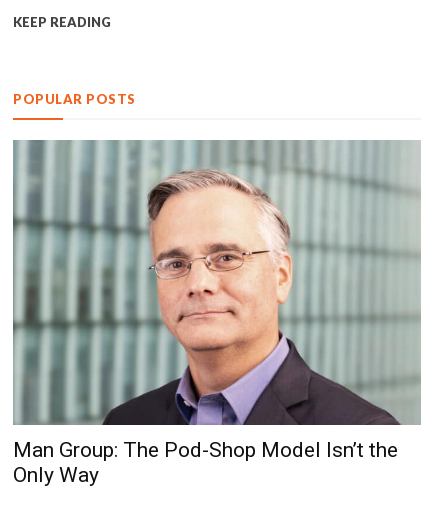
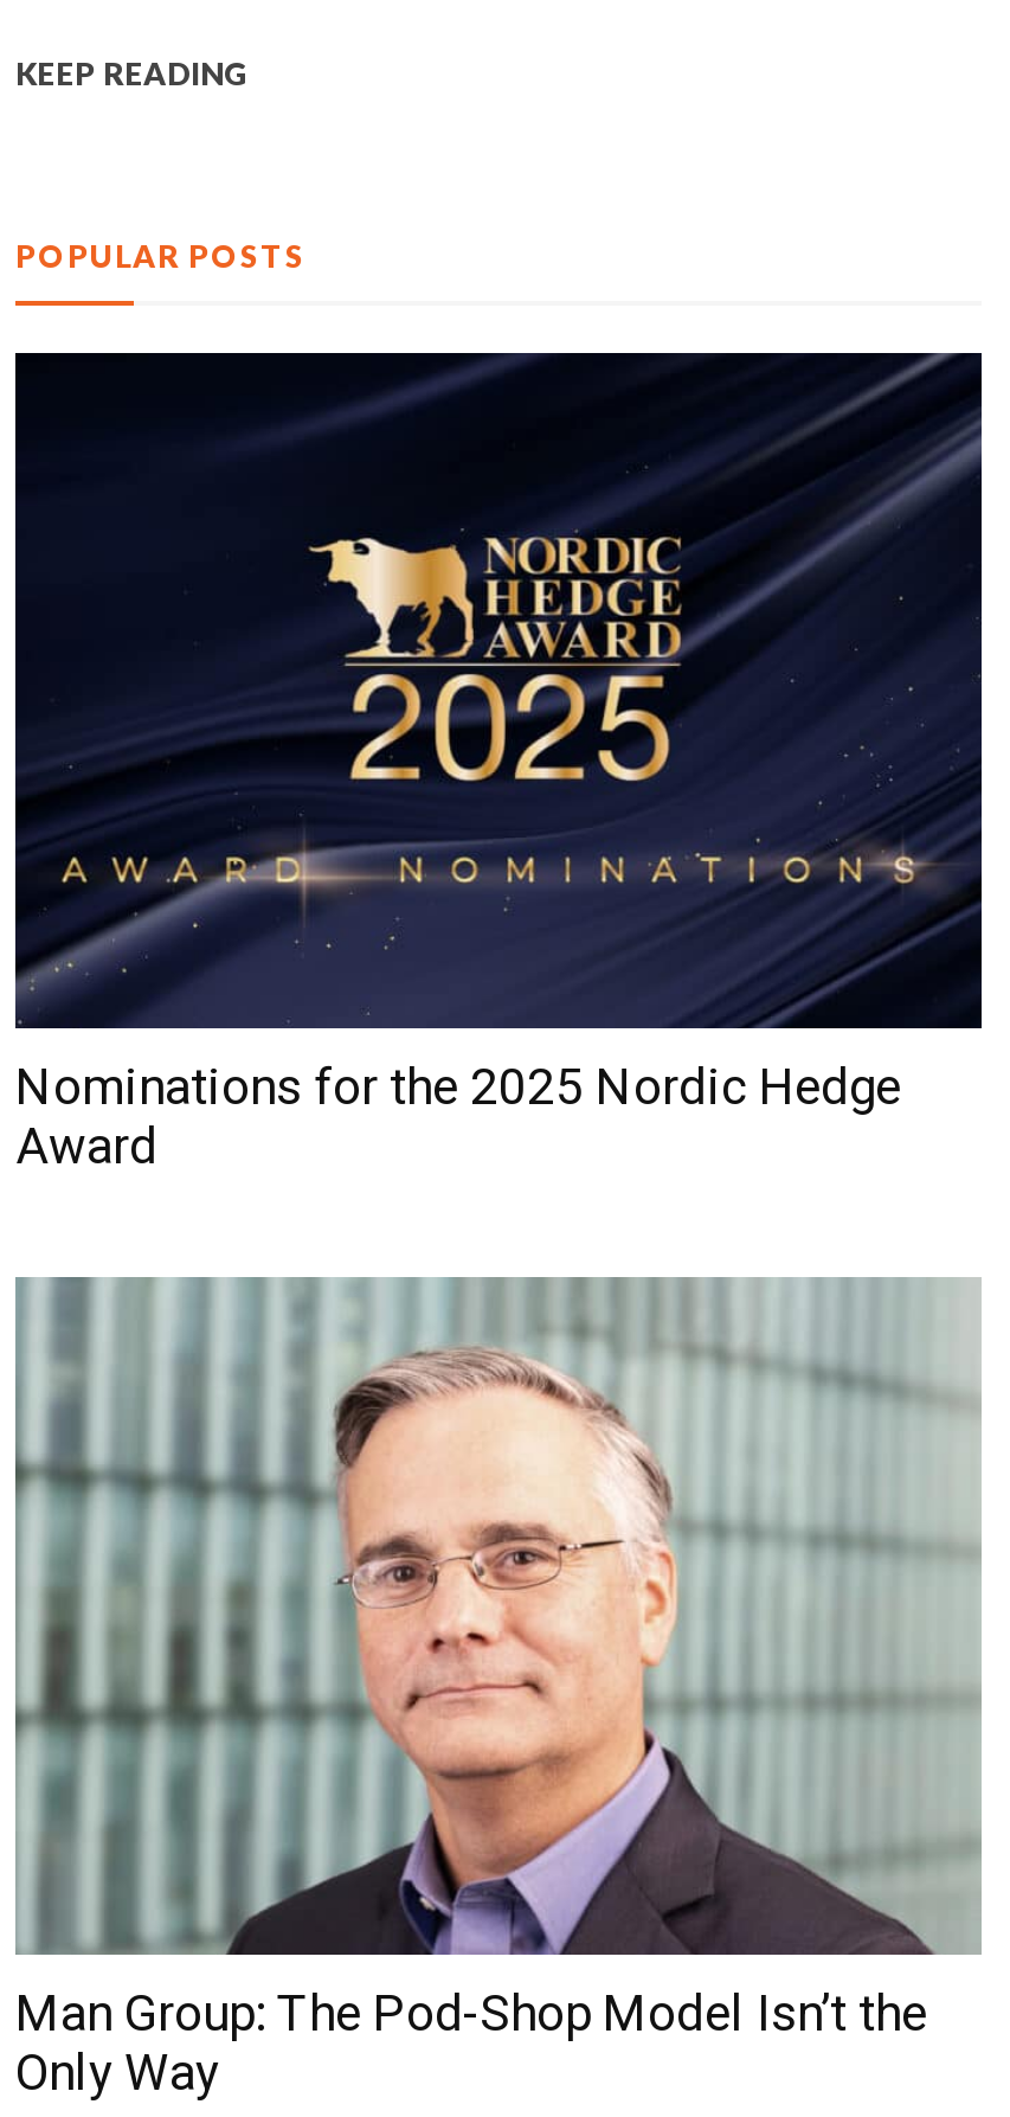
+ [image]
+ Nominations for the 2025 Nordic Hedge
+ Award
